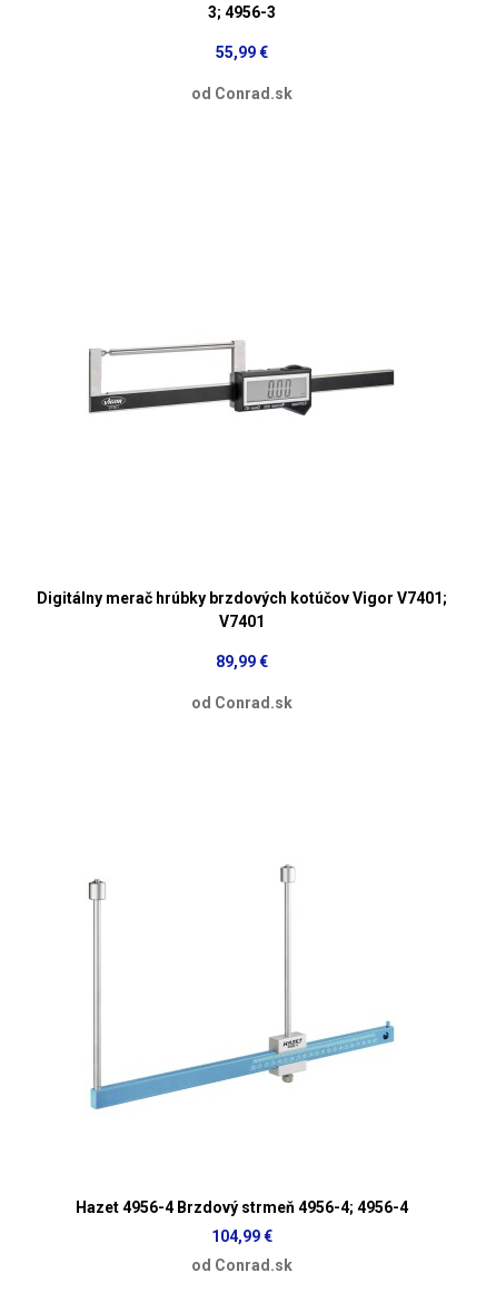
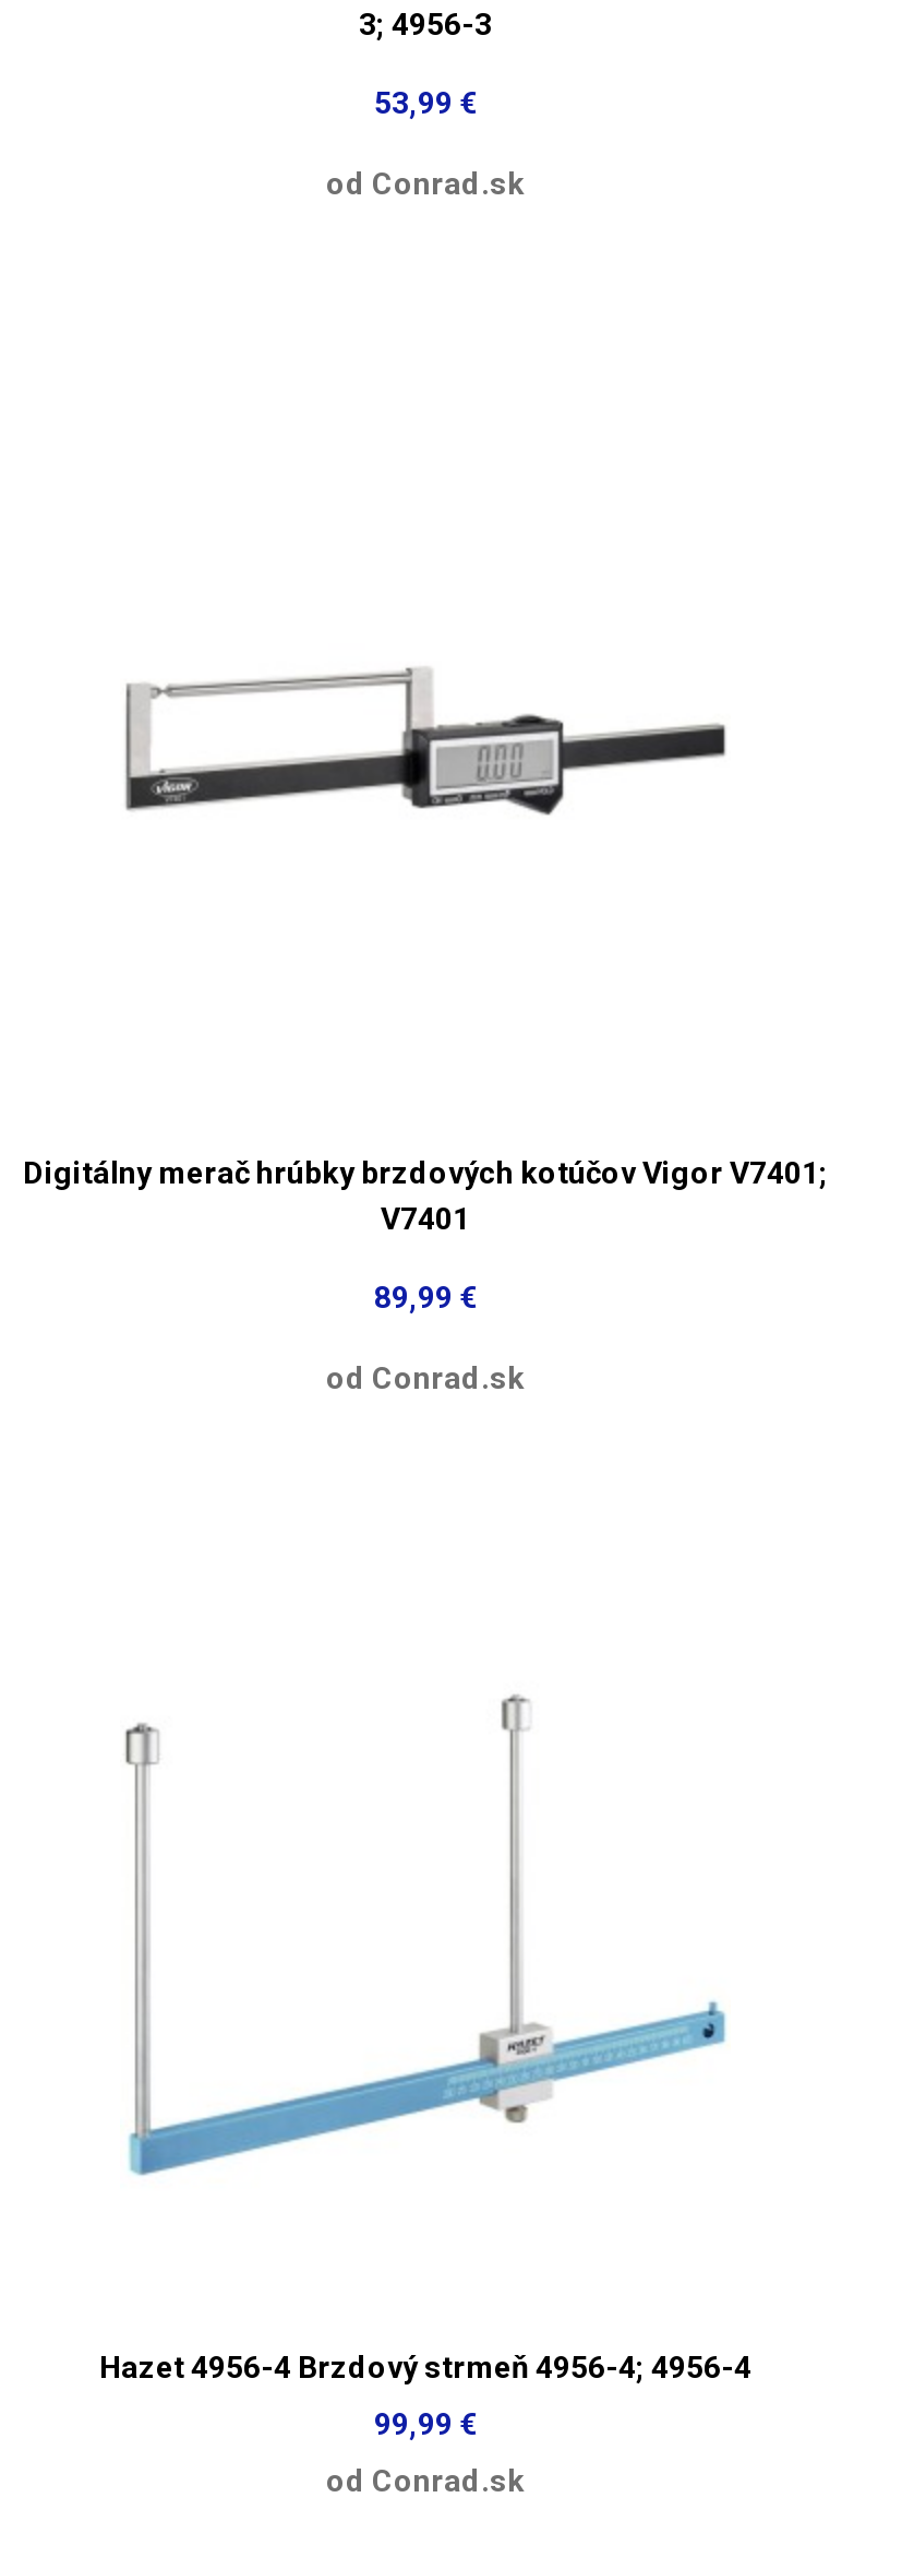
- 55,99 €
+ 53,99 €

- 104,99 €
+ 99,99 €
